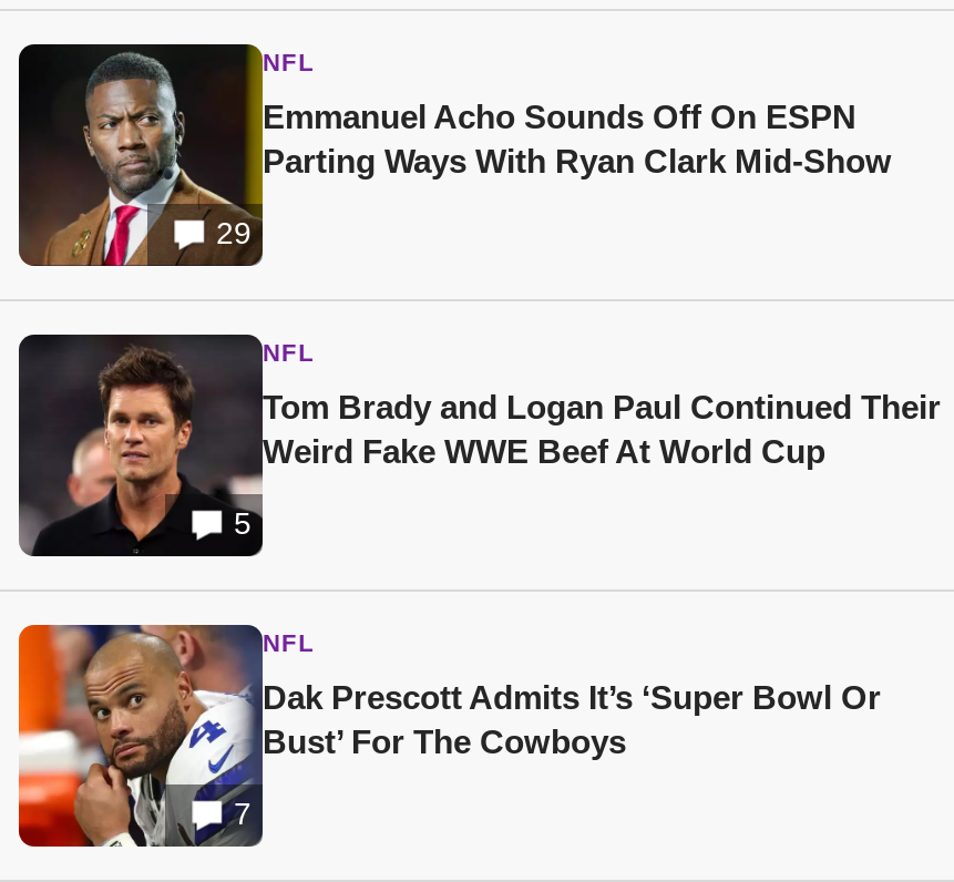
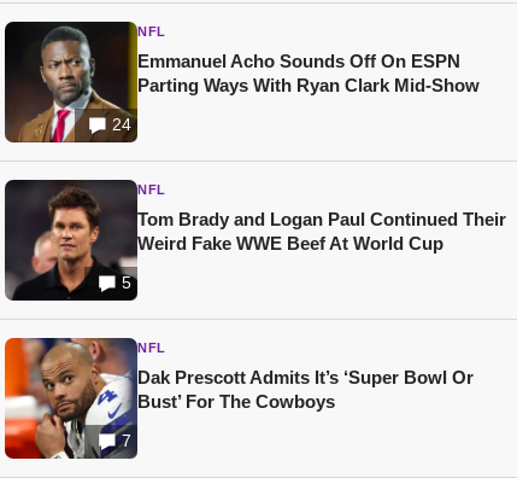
- 29
+ 24
